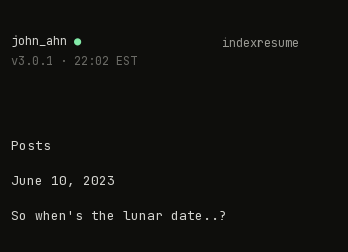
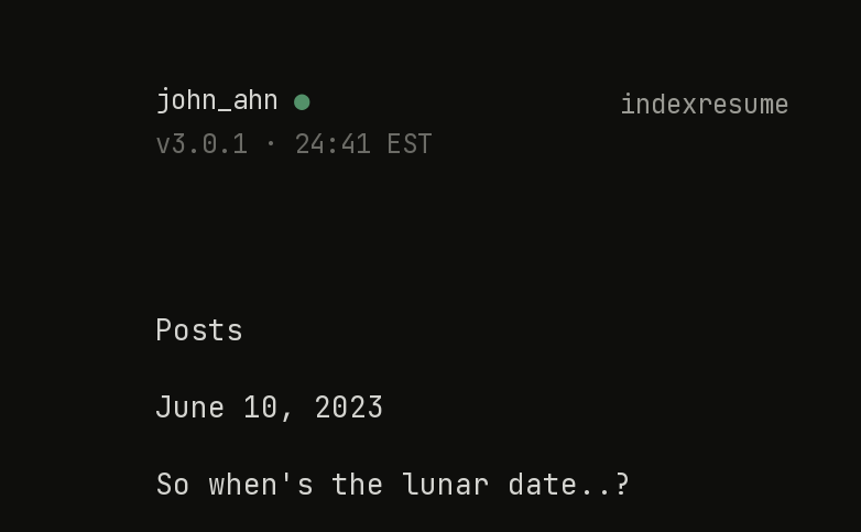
- v3.0.1 · 22:02 EST
+ v3.0.1 · 24:41 EST
